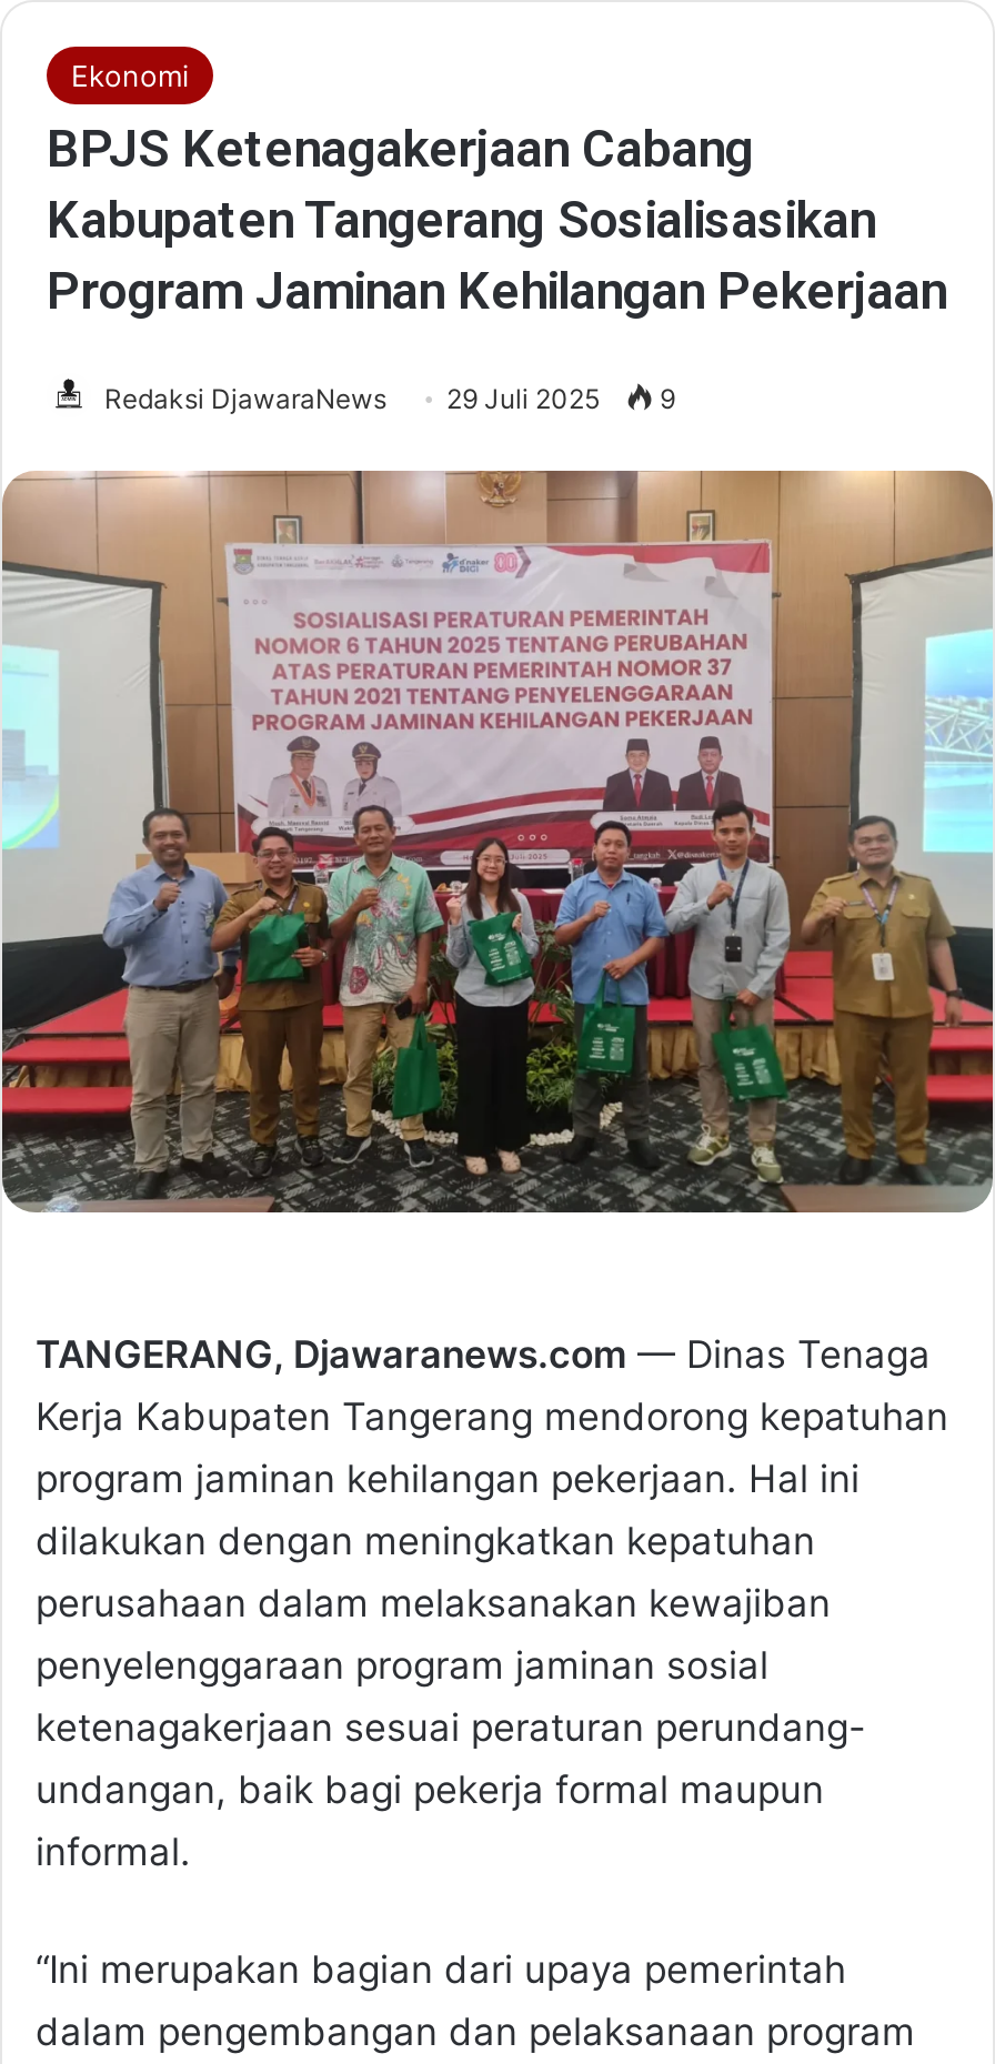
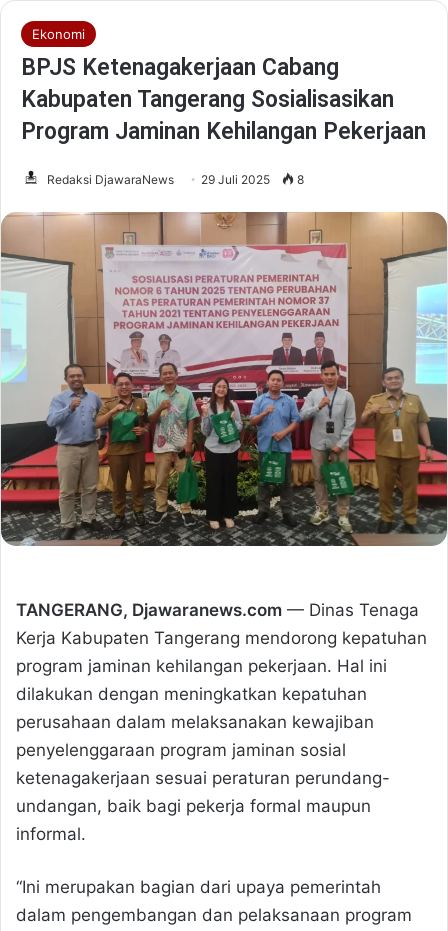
- Redaksi DjawaraNews 29 Juli 2025 9
+ Redaksi DjawaraNews 29 Juli 2025 8
